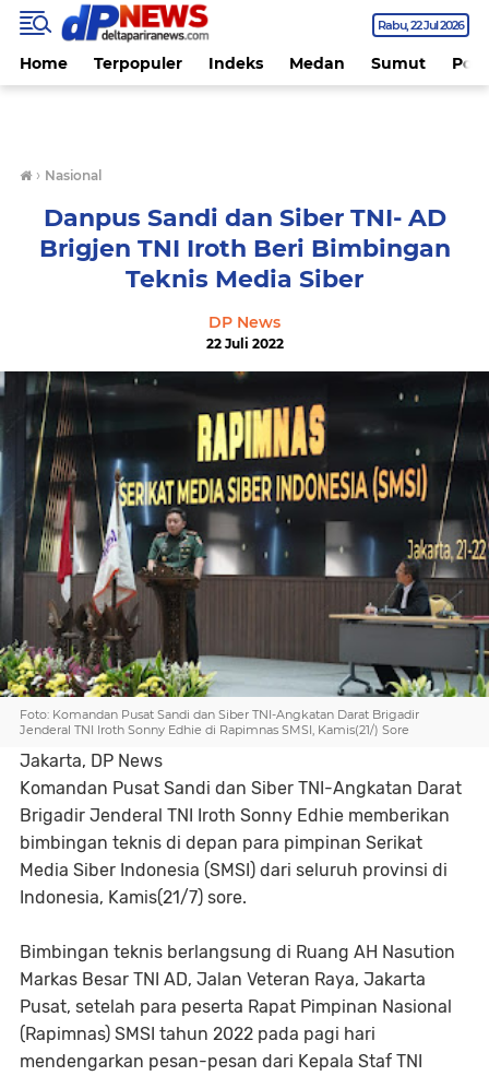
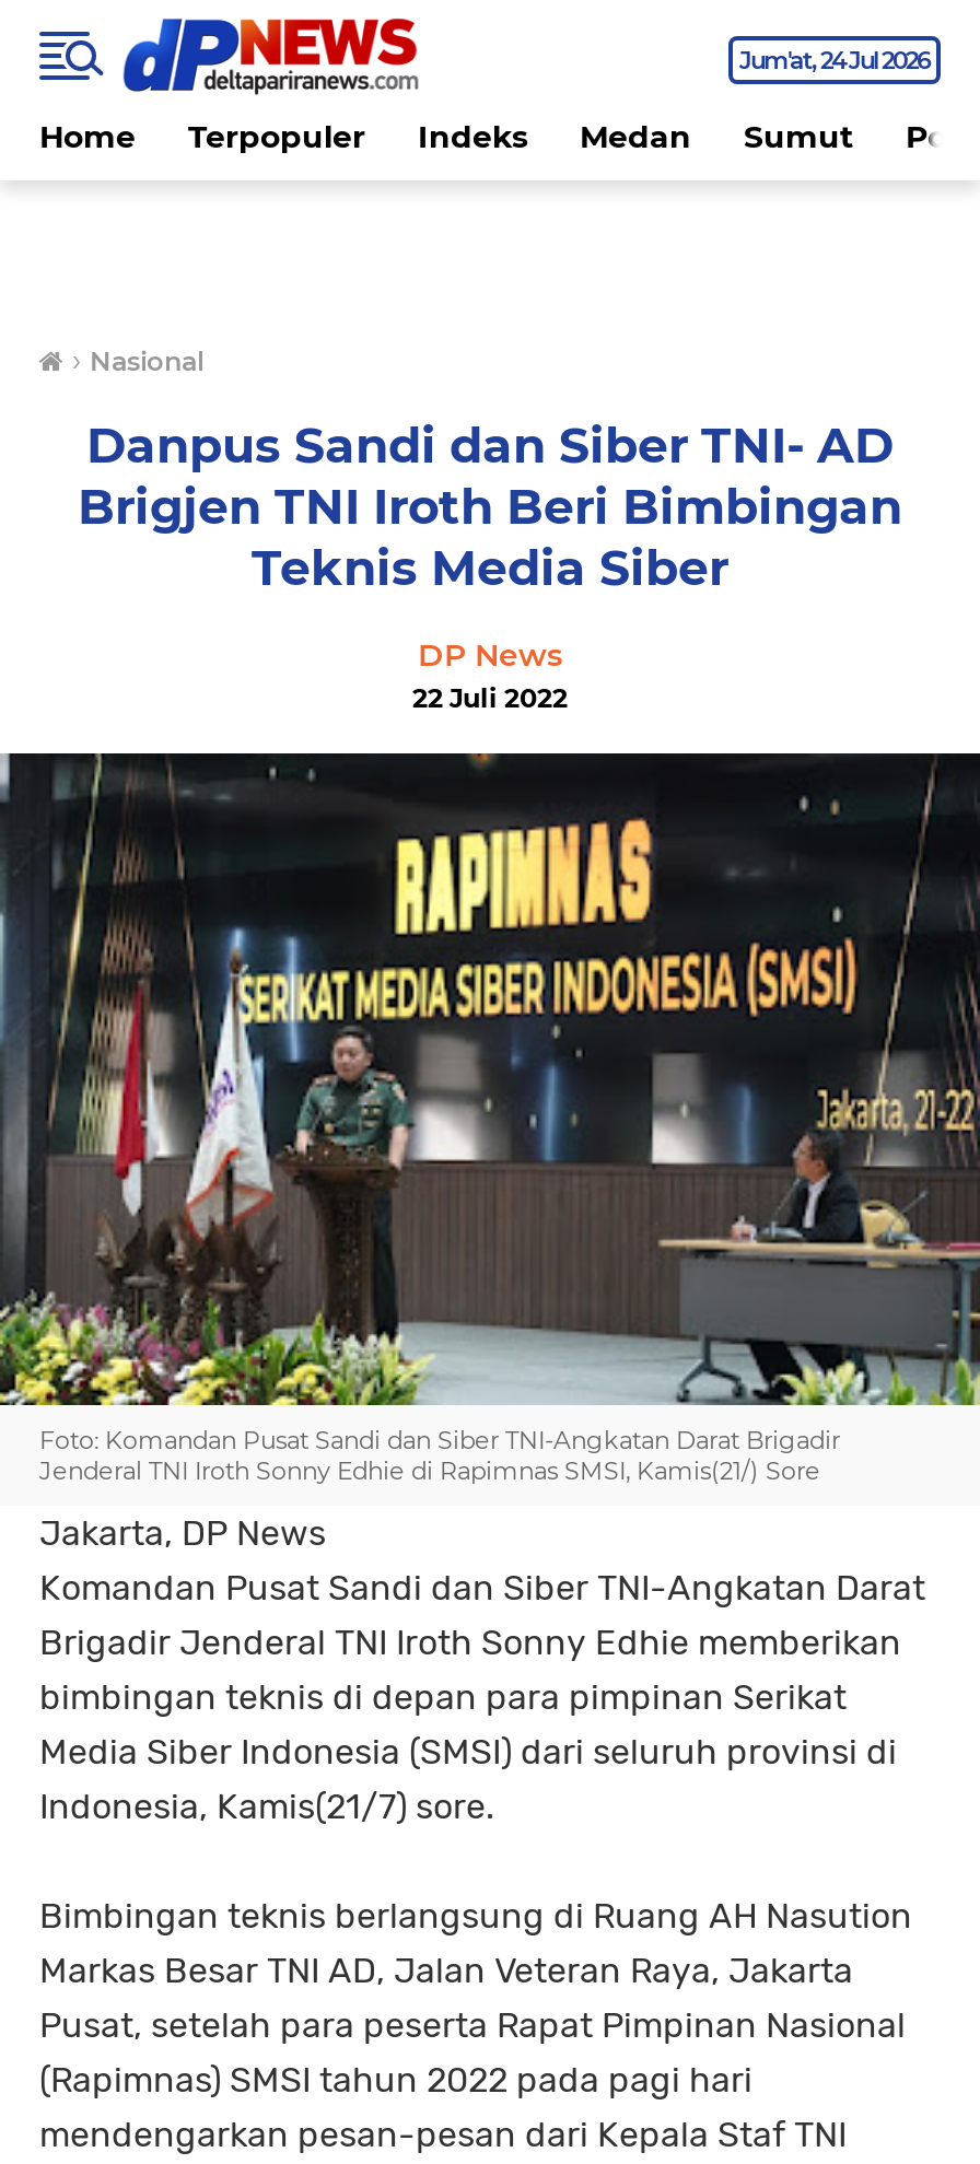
- Rabu 22 Jul 2026
+ Jum'at 24 Jul 2026
